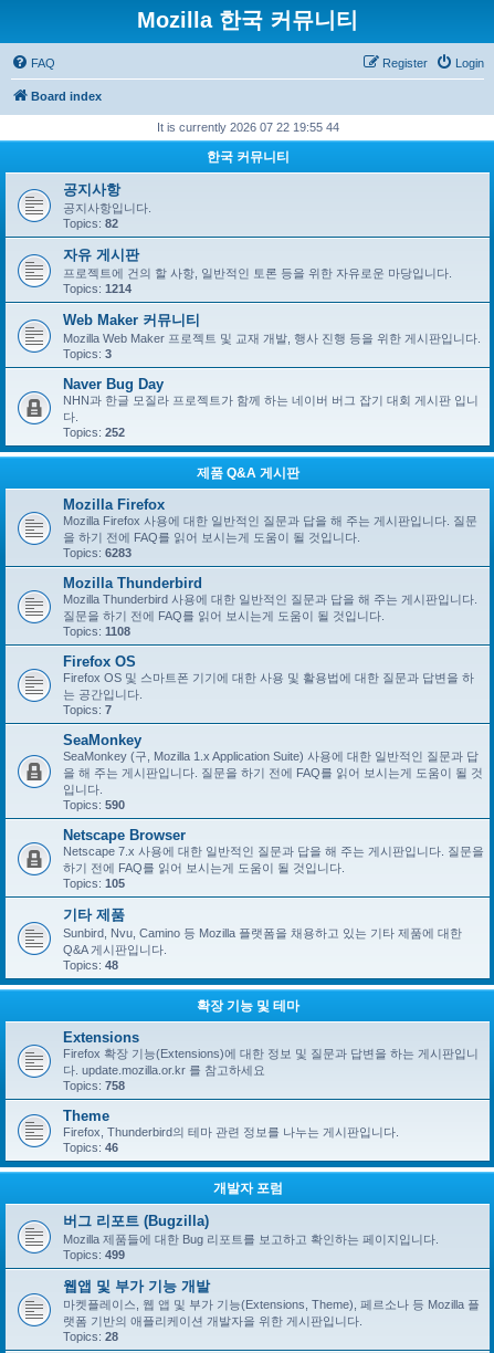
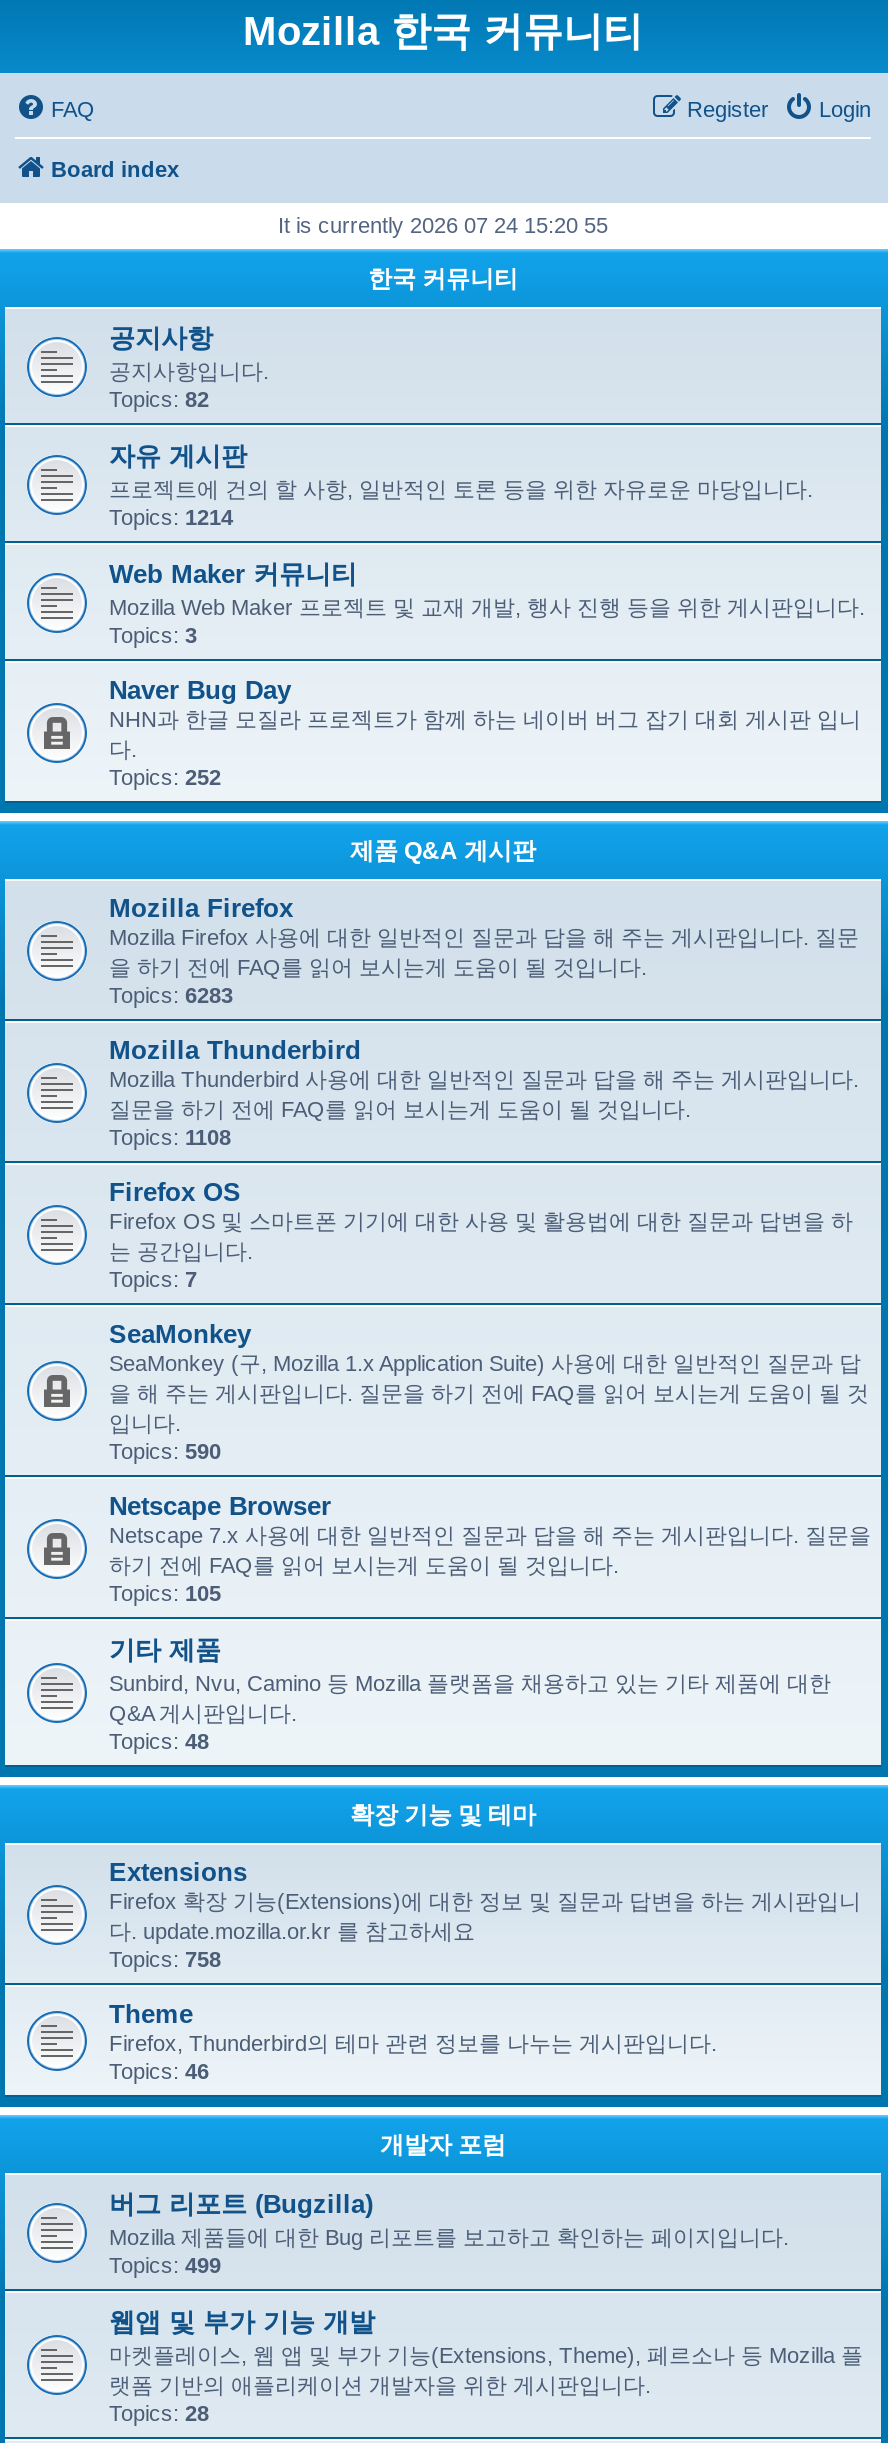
- It is currently 2026 07 22 19:55 44
+ It is currently 2026 07 24 15:20 55
